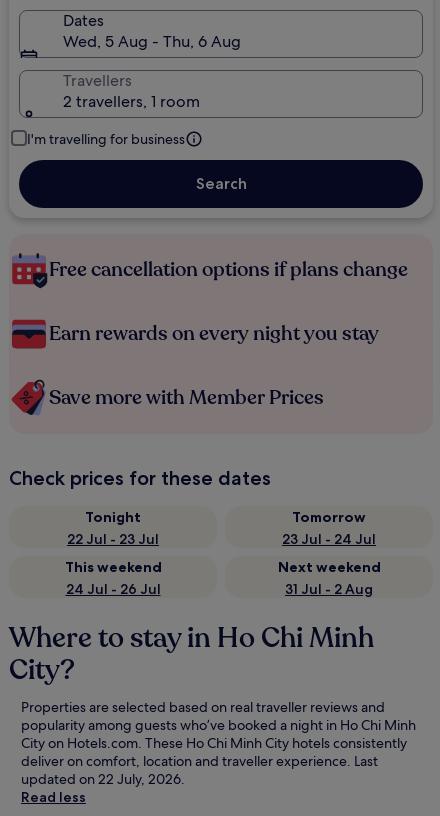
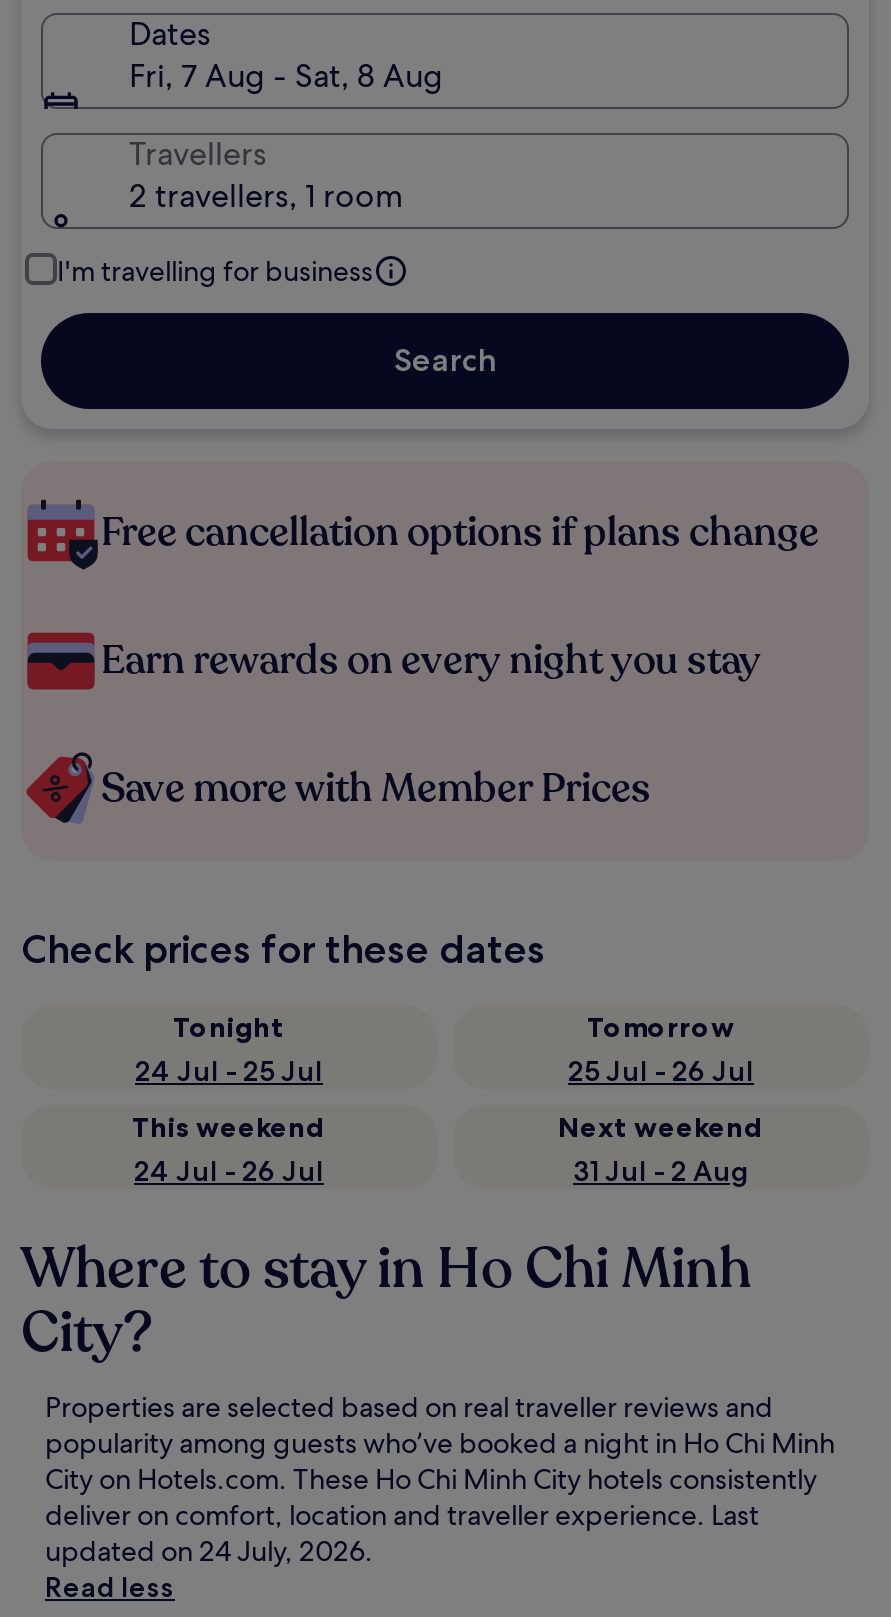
- Wed, 5 Aug - Thu, 6 Aug
+ Fri, 7 Aug - Sat, 8 Aug

- 22 Jul - 23 Jul
+ 24 Jul - 25 Jul

- 23 Jul - 24 Jul
+ 25 Jul - 26 Jul

- updated on 22 July, 2026.
+ updated on 24 July, 2026.
